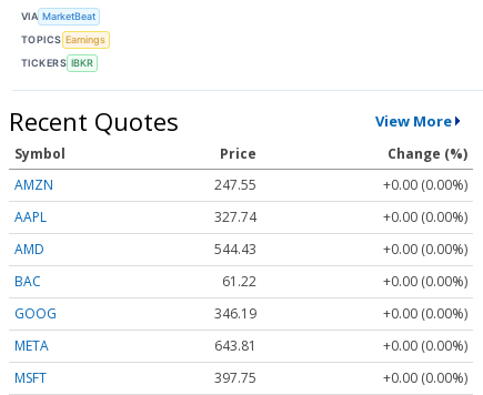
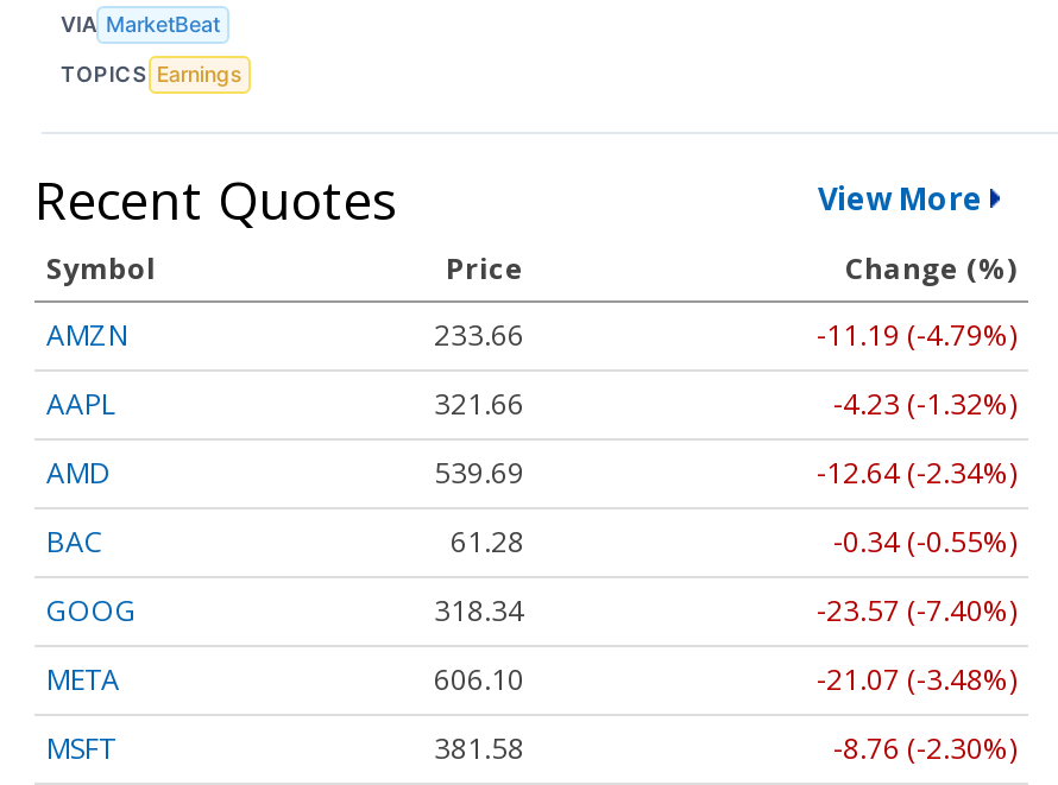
- TICKERS IBKR

- 247.55
+ 233.66

- +0.00 (0.00%)
+ -11.19 (-4.79%)

- 327.74
+ 321.66

- +0.00 (0.00%)
+ -4.23 (-1.32%)

- 544.43
+ 539.69

- +0.00 (0.00%)
+ -12.64 (-2.34%)

- 61.22
+ 61.28

- +0.00 (0.00%)
+ -0.34 (-0.55%)

- 346.19
+ 318.34

- +0.00 (0.00%)
+ -23.57 (-7.40%)

- 643.81
+ 606.10

- +0.00 (0.00%)
+ -21.07 (-3.48%)

- 397.75
+ 381.58

- +0.00 (0.00%)
+ -8.76 (-2.30%)
